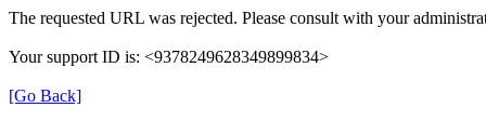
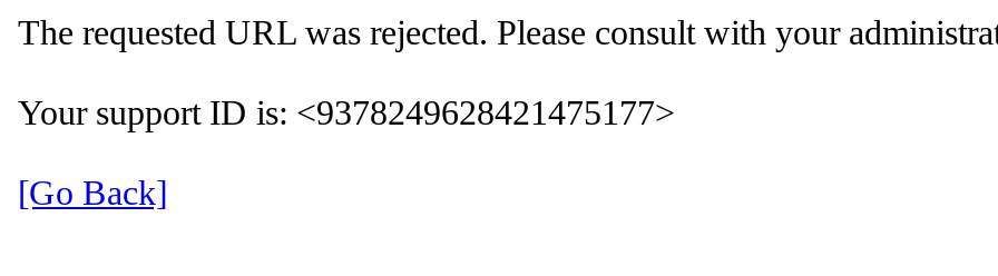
- Your support ID is: <9378249628349899834>
+ Your support ID is: <9378249628421475177>
